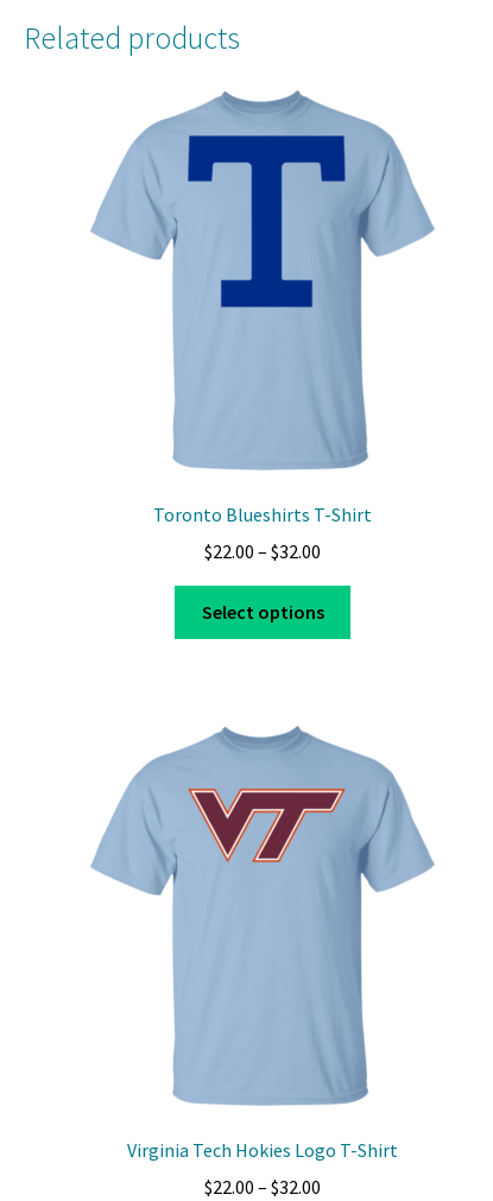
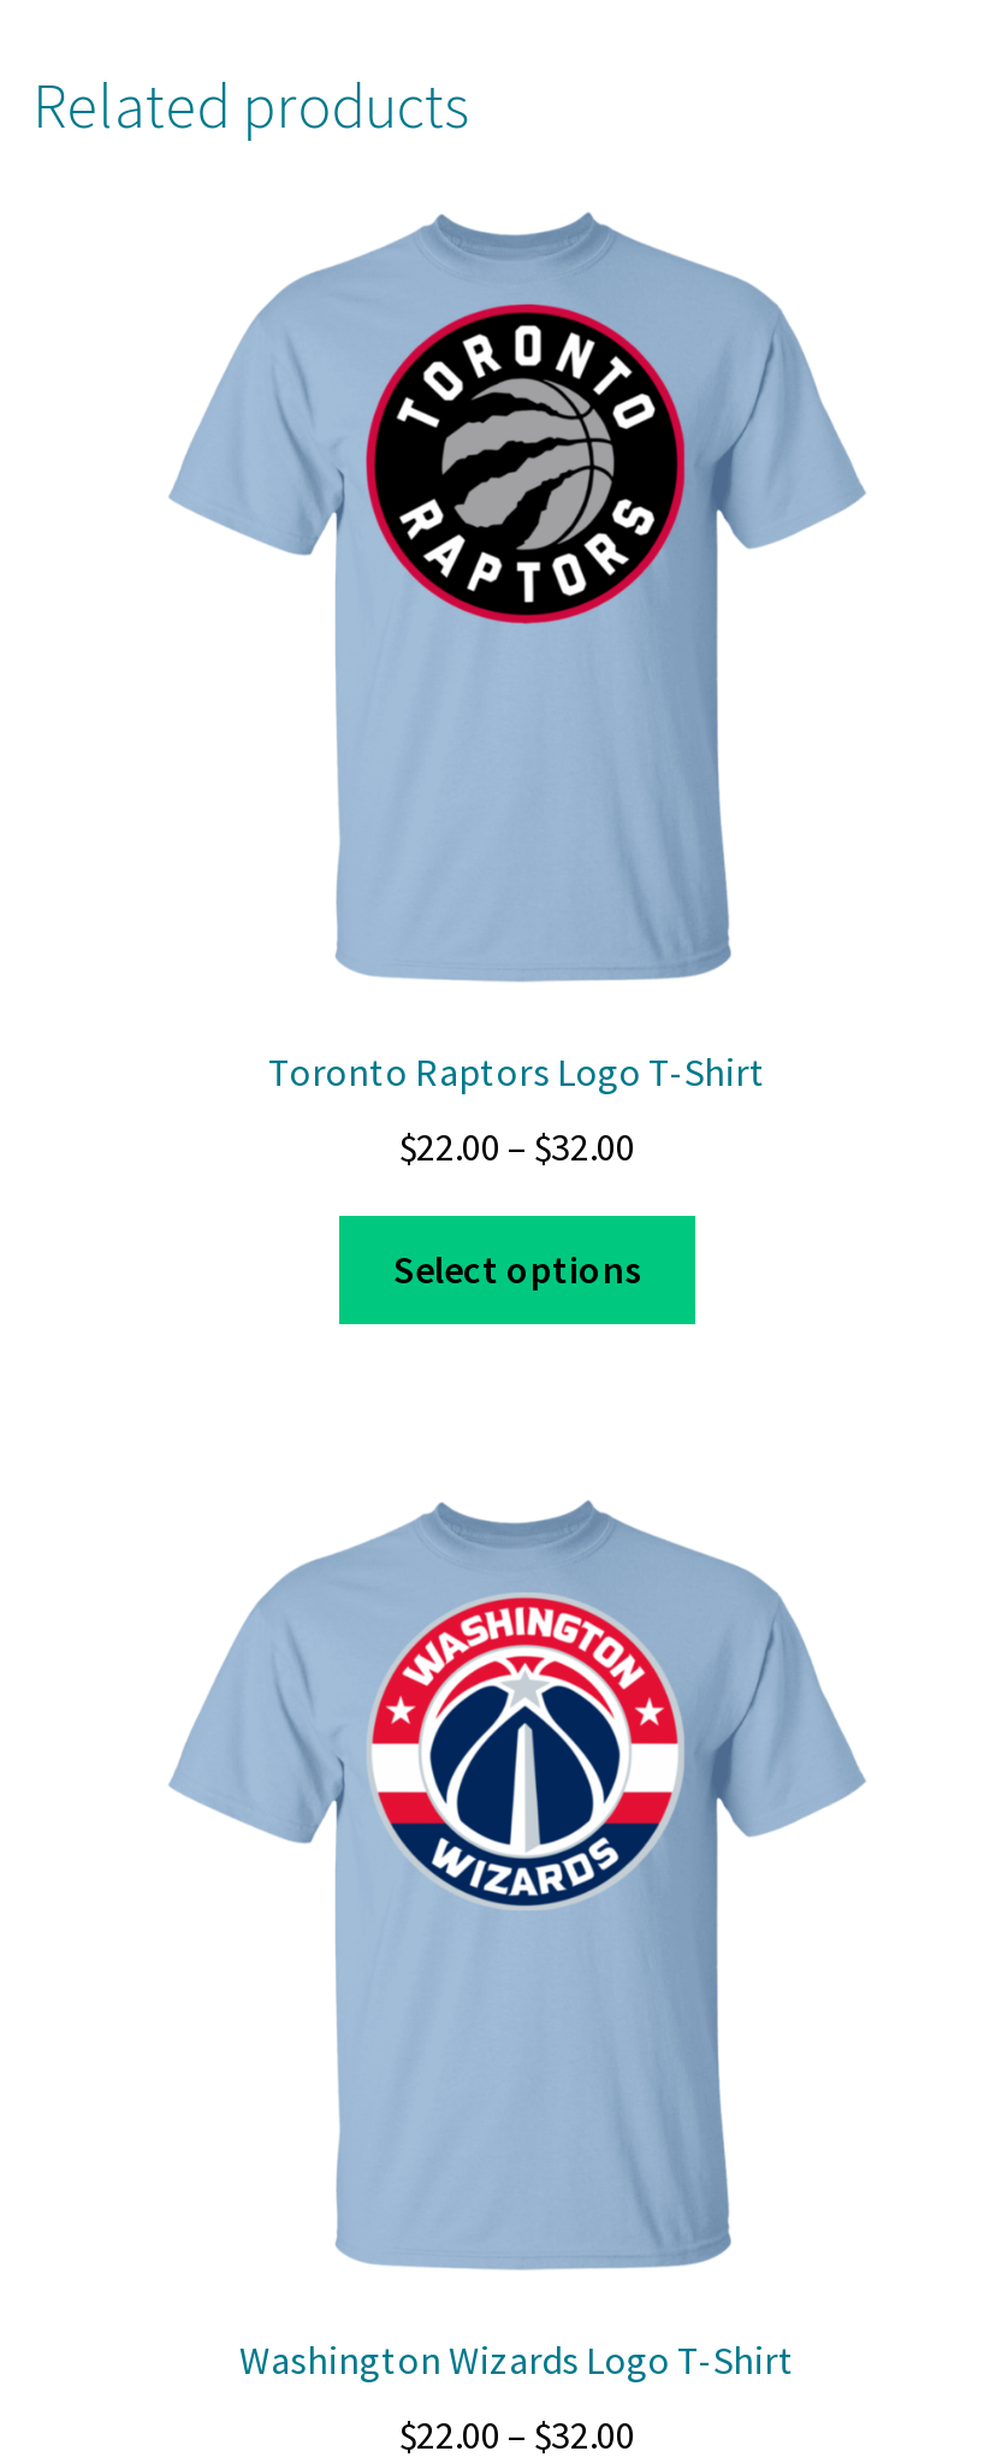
- [image]
+ [image]

- Toronto Blueshirts T-Shirt
+ Toronto Raptors Logo T-Shirt

- [image]
+ [image]

- Virginia Tech Hokies Logo T-Shirt
+ Washington Wizards Logo T-Shirt
